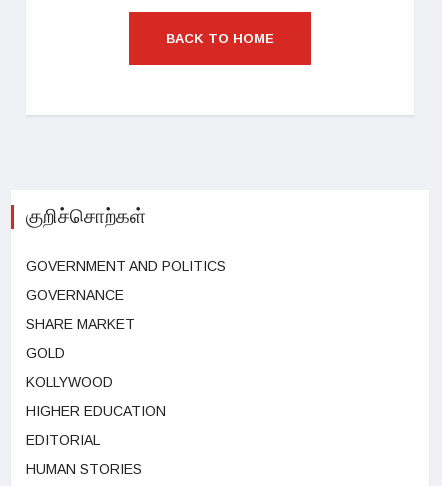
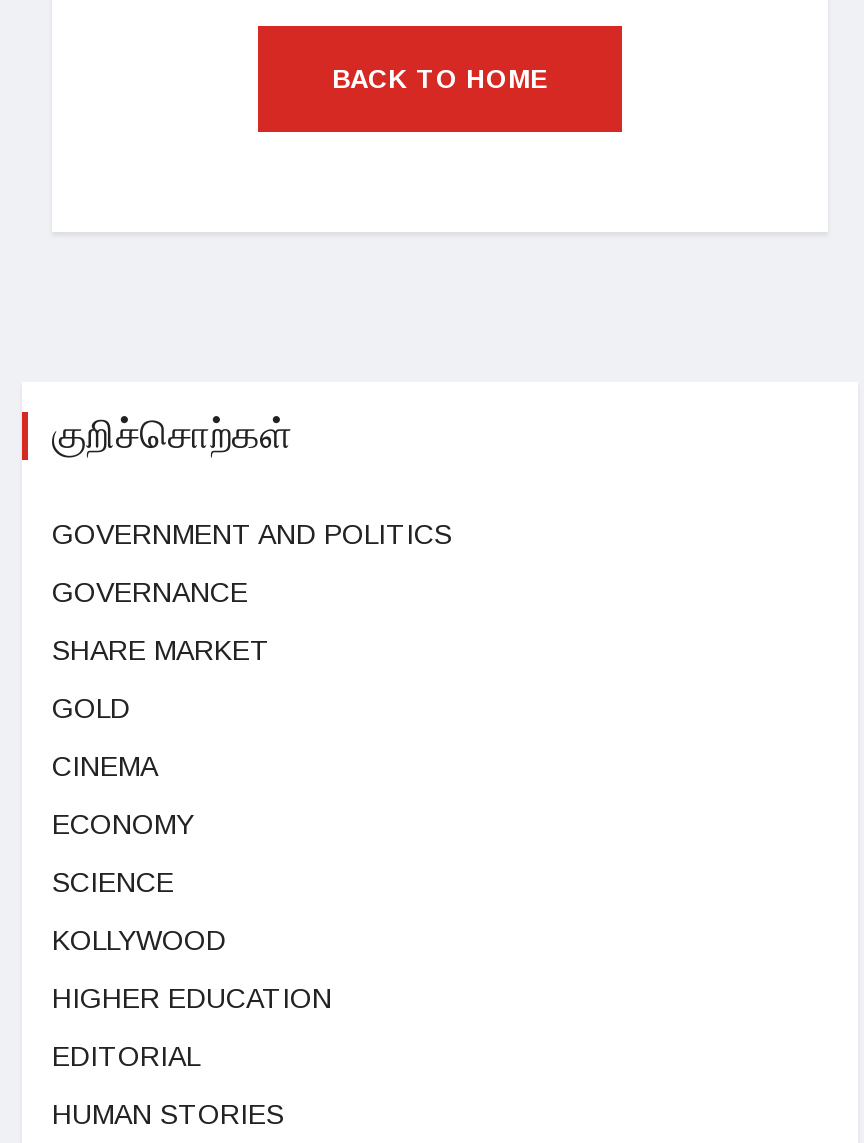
+ CINEMA
+ ECONOMY
+ SCIENCE
